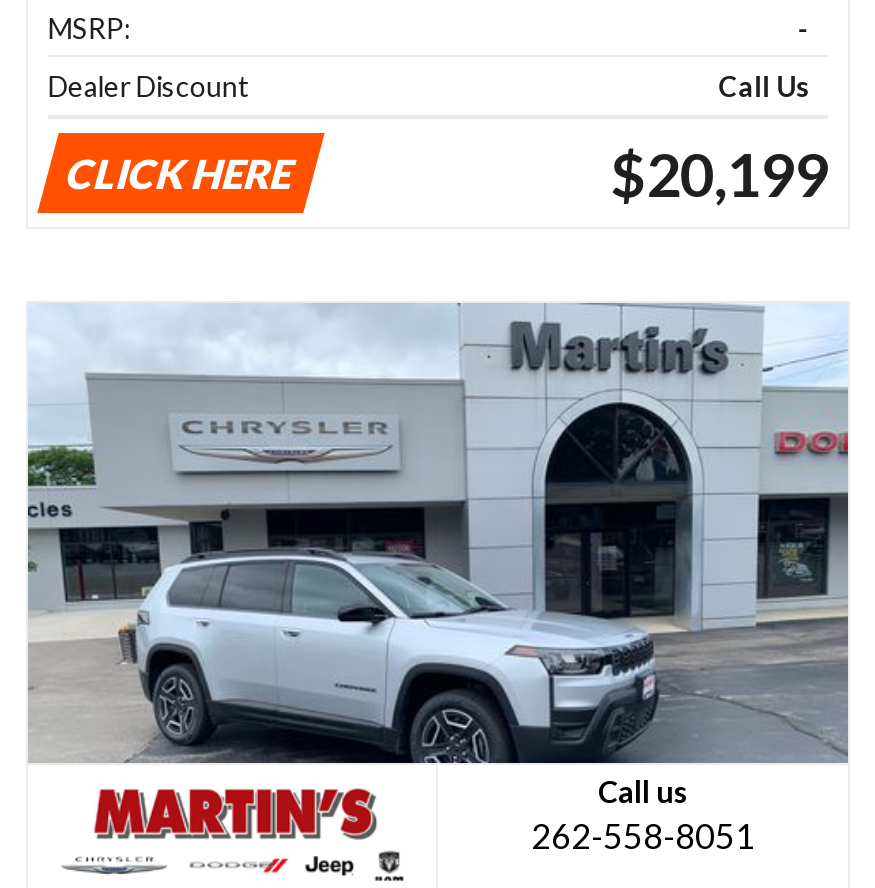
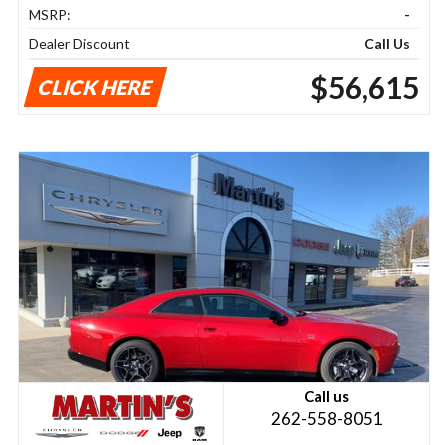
- $20,199
+ $56,615

- [image]
+ [image]
